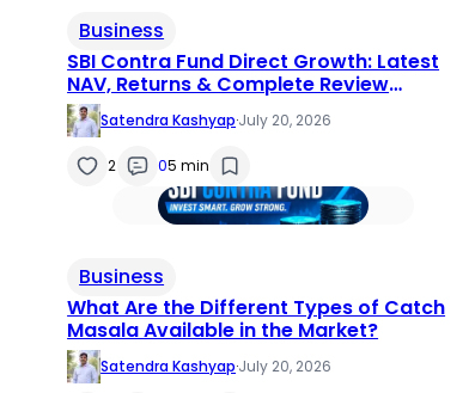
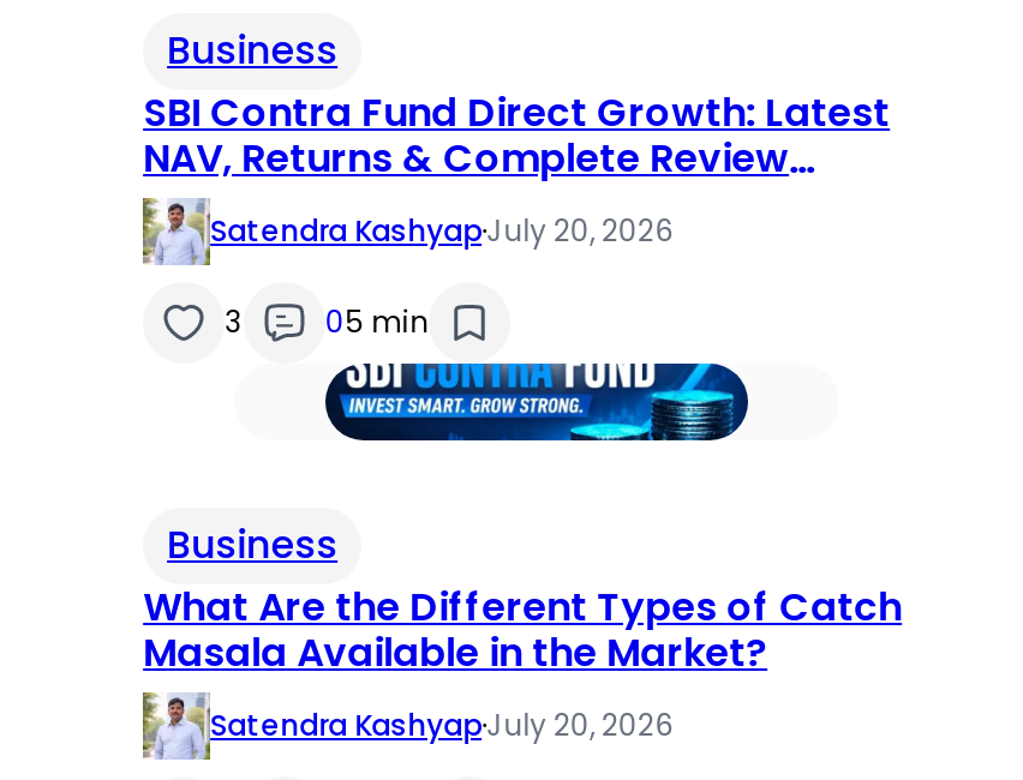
- 2
+ 3
